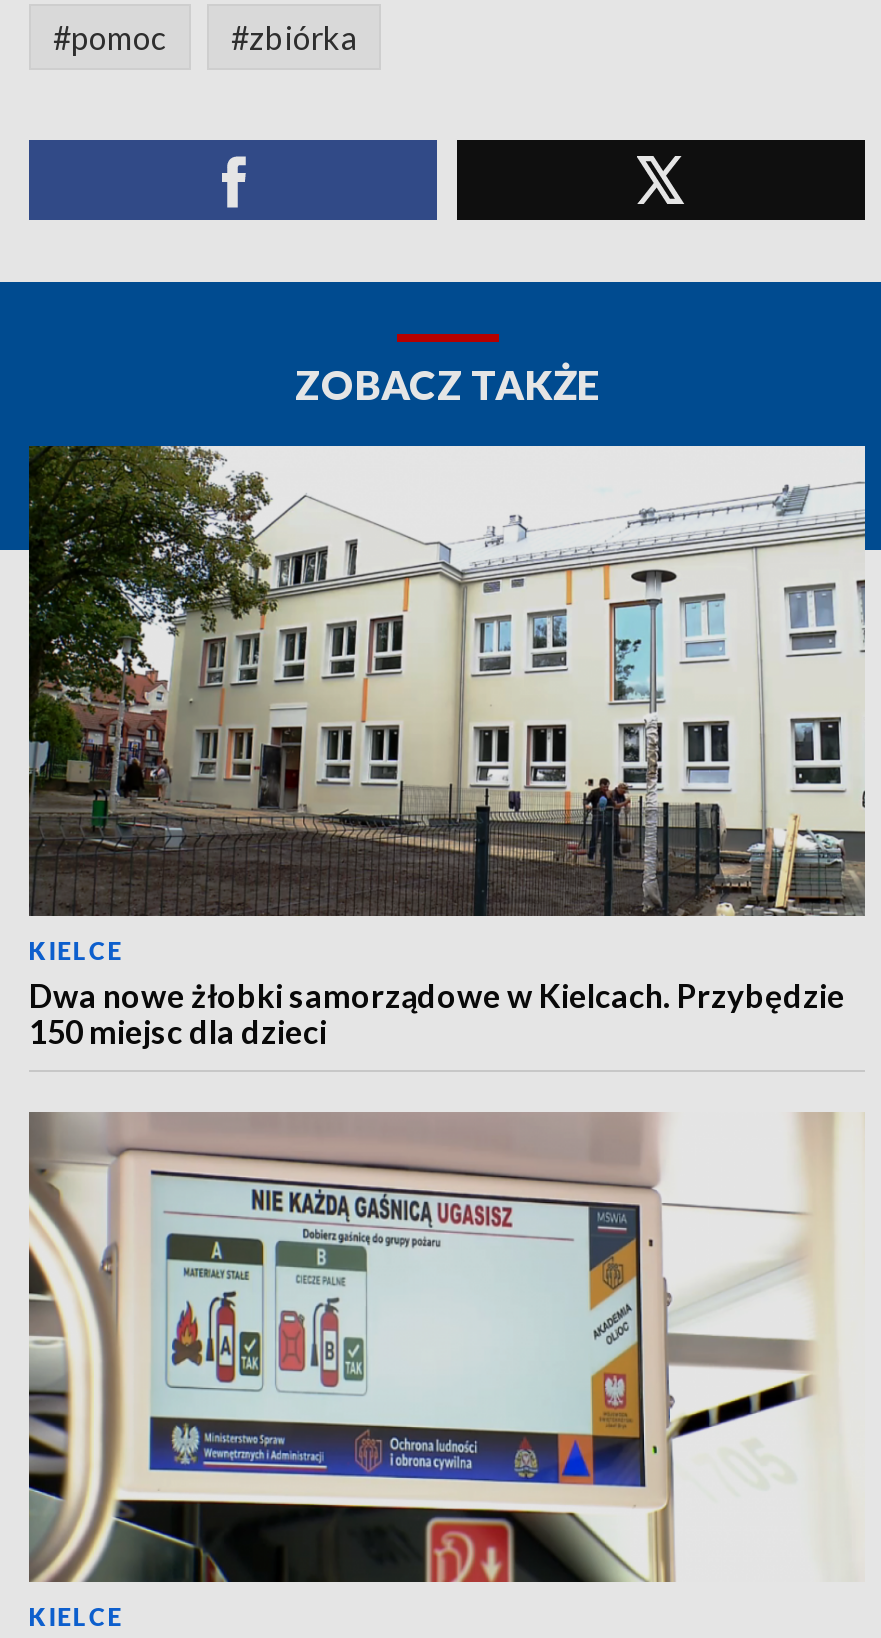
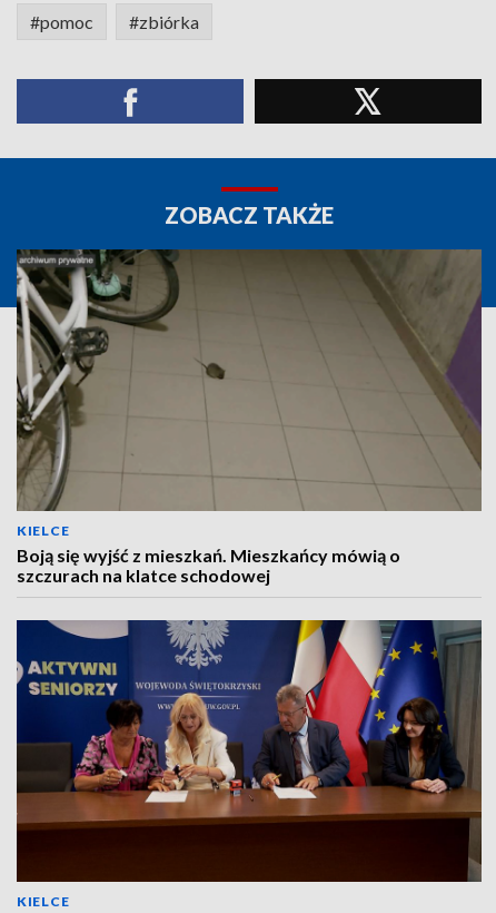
- [image]
- Dwa nowe żłobki samorządowe w Kielcach. Przybędzie
- 150 miejsc dla dzieci
+ [image]
+ Boją się wyjść z mieszkań. Mieszkańcy mówią o
+ szczurach na klatce schodowej

- [image]
+ [image]
